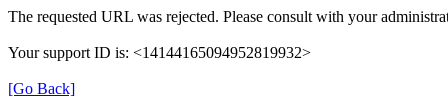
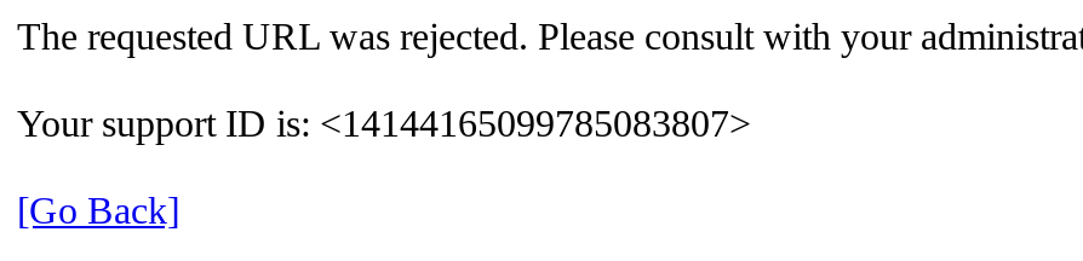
- Your support ID is: <14144165094952819932>
+ Your support ID is: <14144165099785083807>
